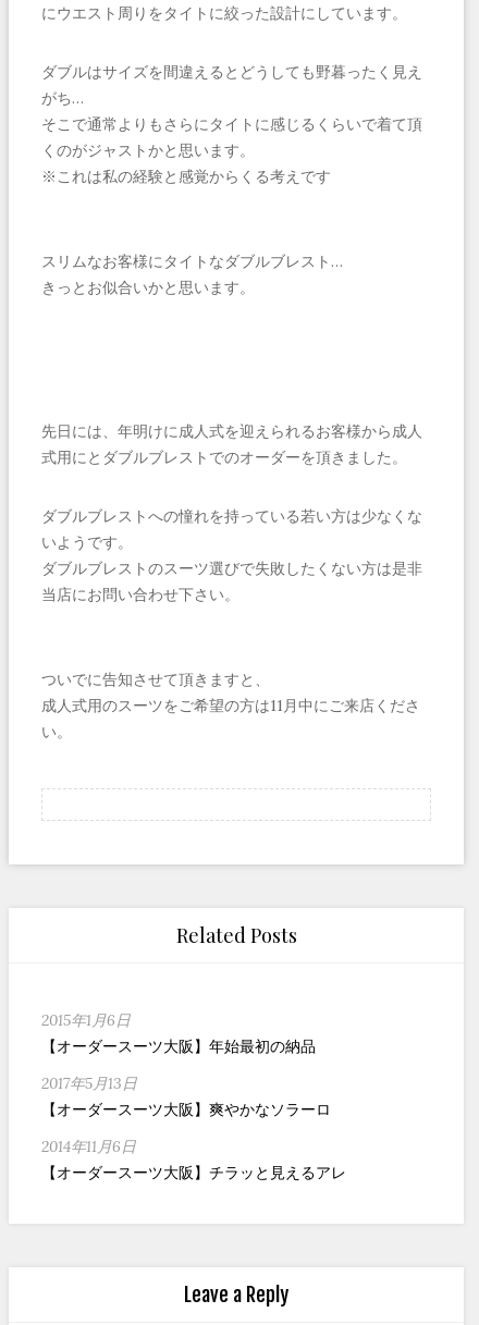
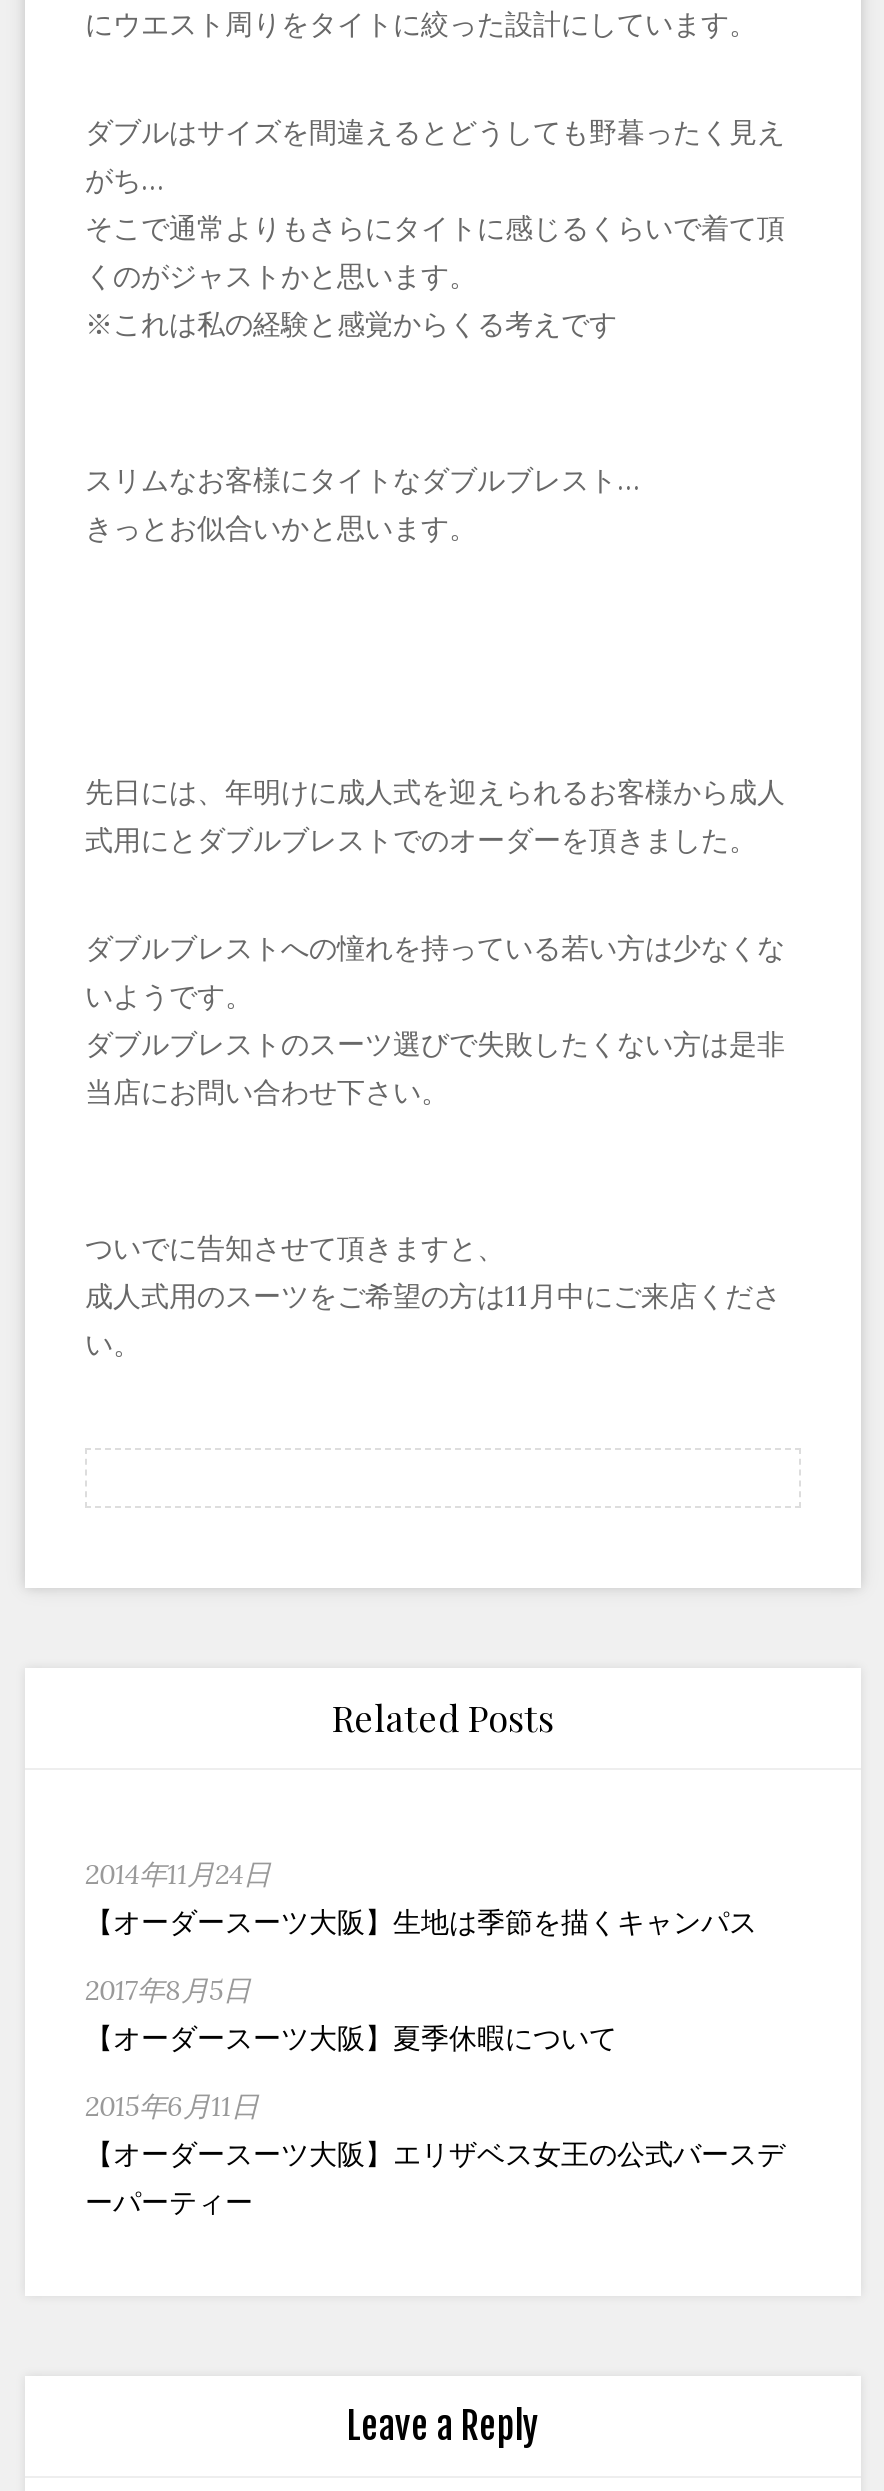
- 2015年1月6日
- 【オーダースーツ大阪】年始最初の納品
+ 2014年11月24日
+ 【オーダースーツ大阪】生地は季節を描くキャンパス

- 2017年5月13日
- 【オーダースーツ大阪】爽やかなソラーロ
+ 2017年8月5日
+ 【オーダースーツ大阪】夏季休暇について

- 2014年11月6日
- 【オーダースーツ大阪】チラッと見えるアレ
+ 2015年6月11日
+ 【オーダースーツ大阪】エリザベス女王の公式バースデ
+ ーパーティー
